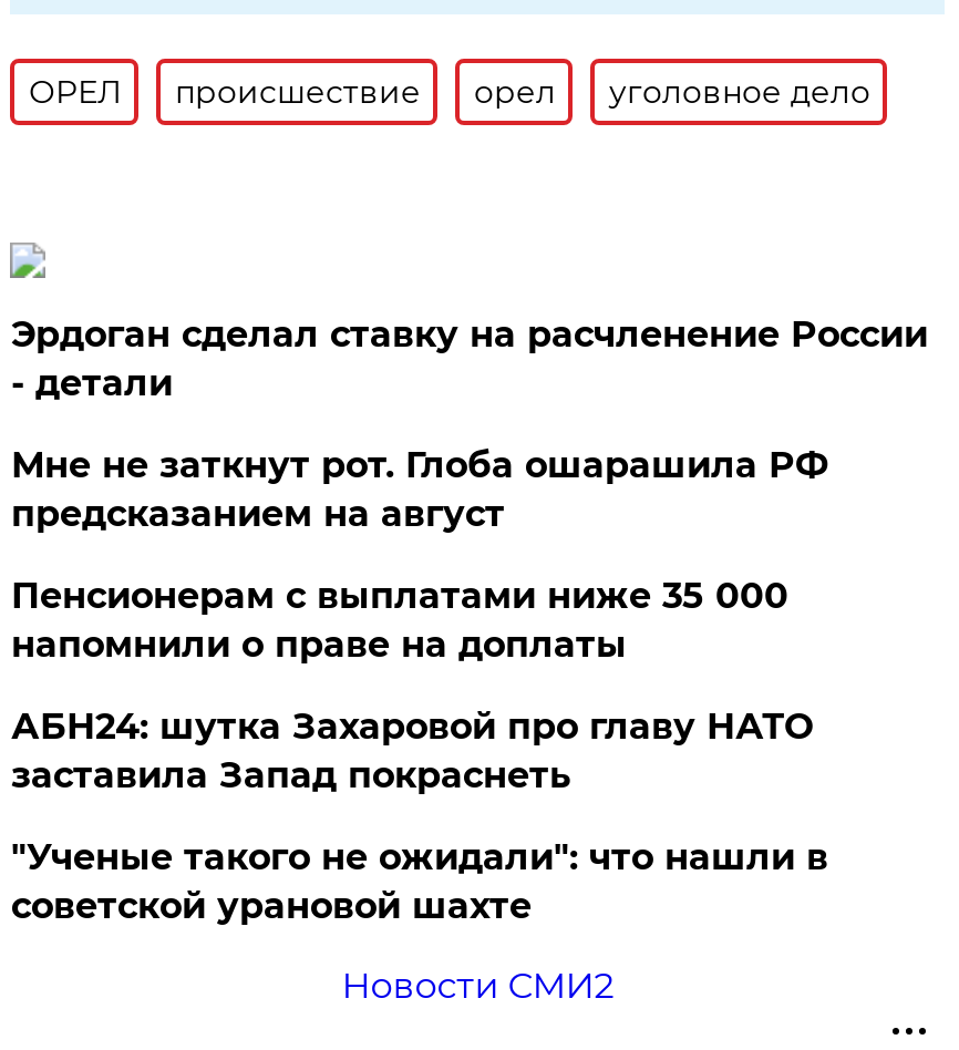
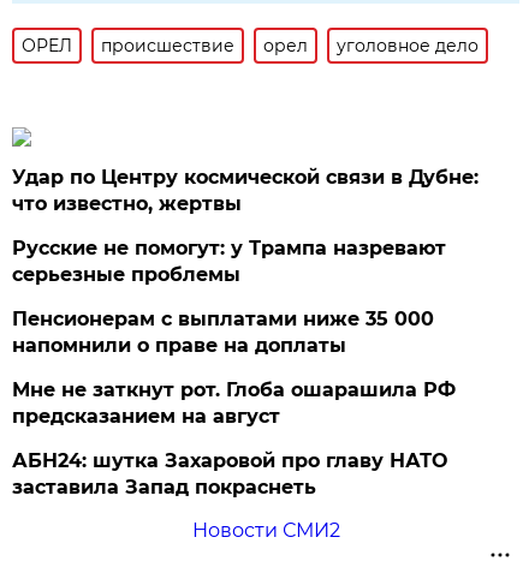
+ Русские не помогут: у Трампа назревают
+ серьезные проблемы

- Эрдоган сделал ставку на расчленение России
- - детали
+ Удар по Центру космической связи в Дубне:
+ что известно, жертвы

moved down: Мне не заткнут рот. Глоба ошарашила РФ | предсказанием на август

moved down: АБН24: шутка Захаровой про главу НАТО | заставила Запад покраснеть

- "Ученые такого не ожидали": что нашли в
- советской урановой шахте
